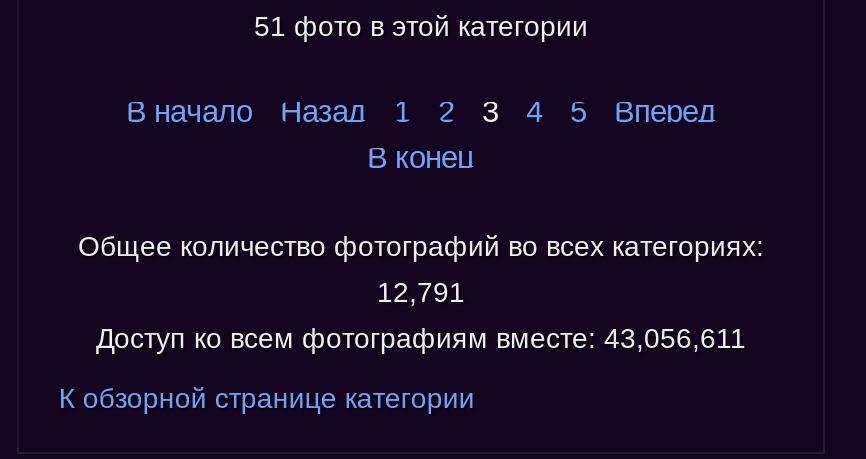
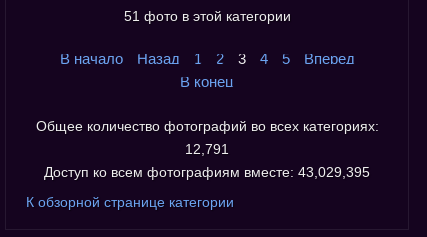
- Доступ ко всем фотографиям вместе: 43,056,611
+ Доступ ко всем фотографиям вместе: 43,029,395
